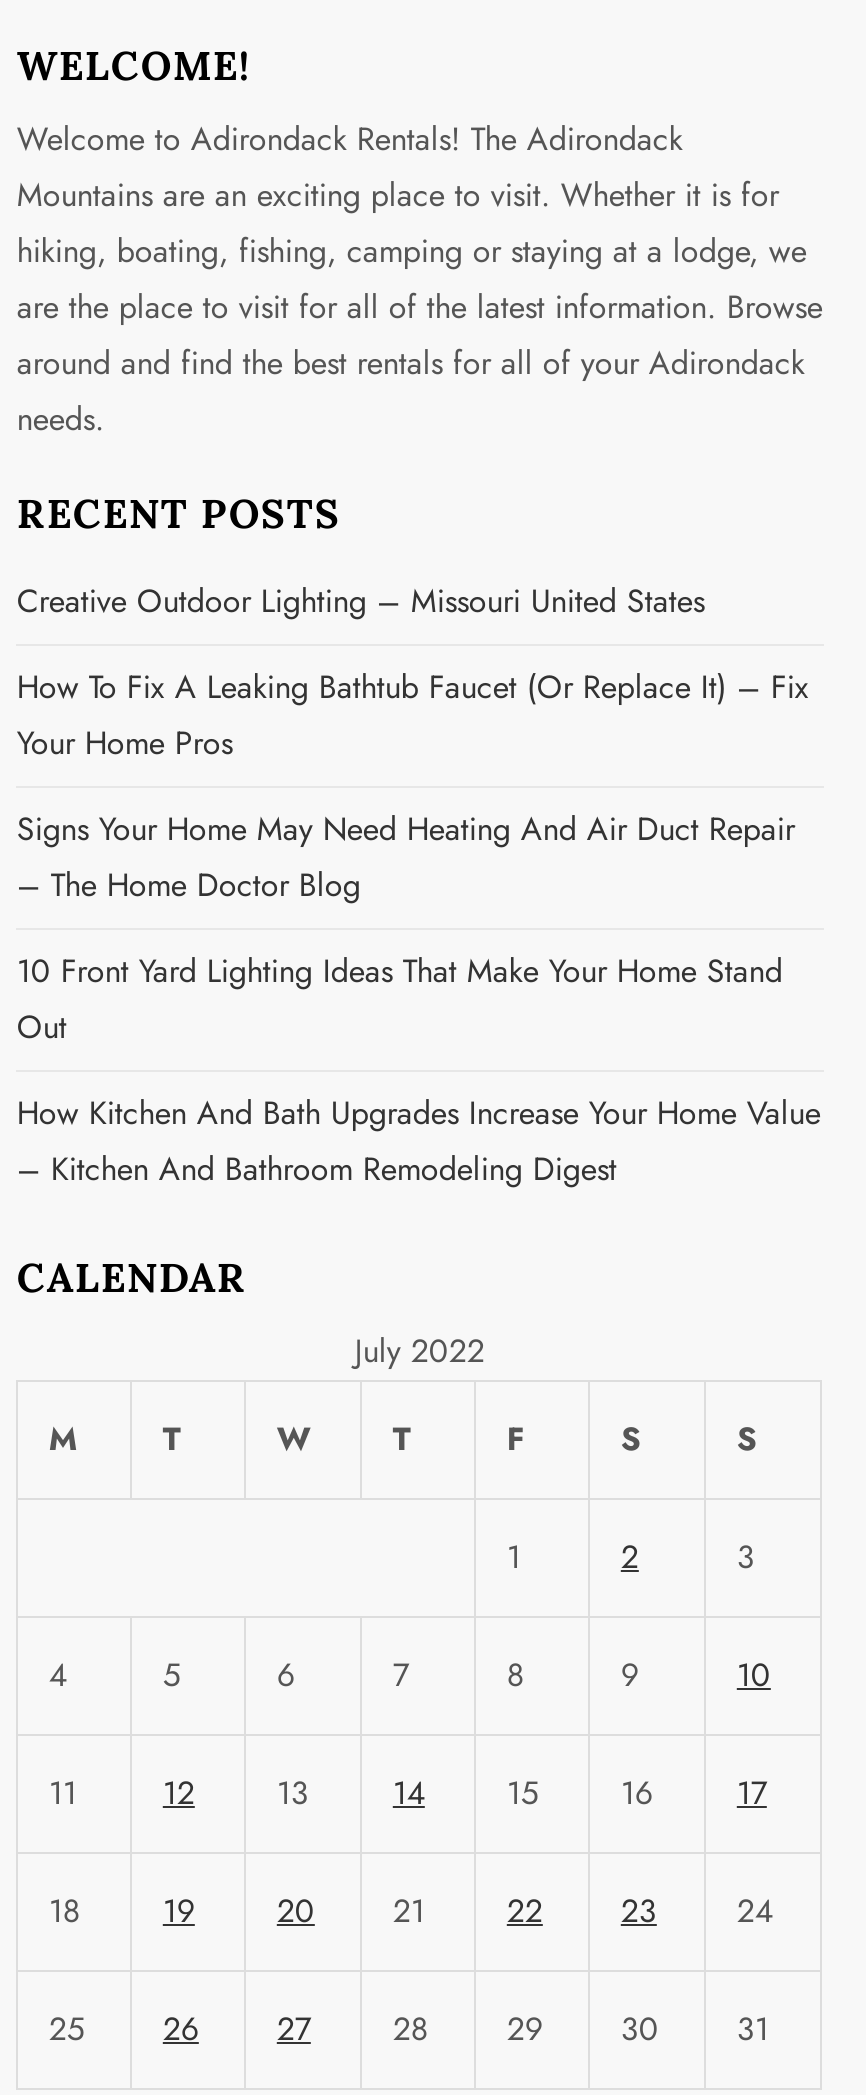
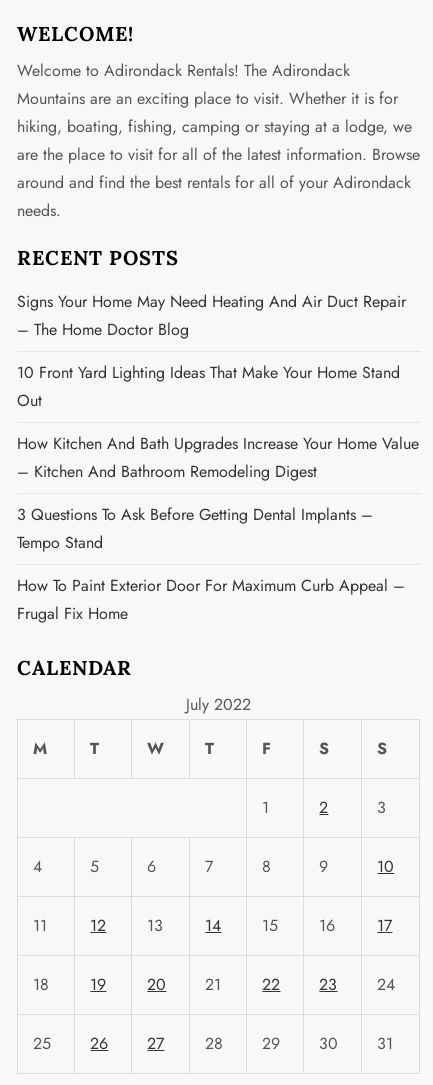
- Creative Outdoor Lighting – Missouri United States
- How To Fix A Leaking Bathtub Faucet (or Replace It) – Fix
- Your Home Pros

moved up: Signs Your Home May Need Heating And Air Duct Repair | – The Home Doctor Blog | 10 Front Yard Lighting Ideas That Make Your Home Stand | Out | How Kitchen And Bath Upgrades Increase Your Home Value | – Kitchen And Bathroom Remodeling Digest

+ 3 Questions To Ask Before Getting Dental Implants –
+ Tempo Stand
+ How To Paint Exterior Door For Maximum Curb Appeal –
+ Frugal Fix Home
